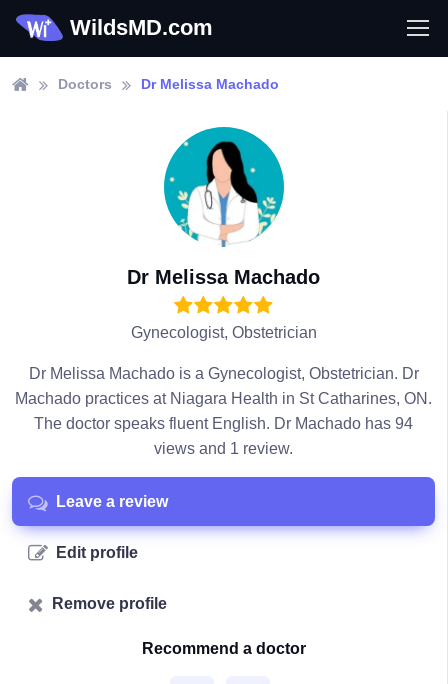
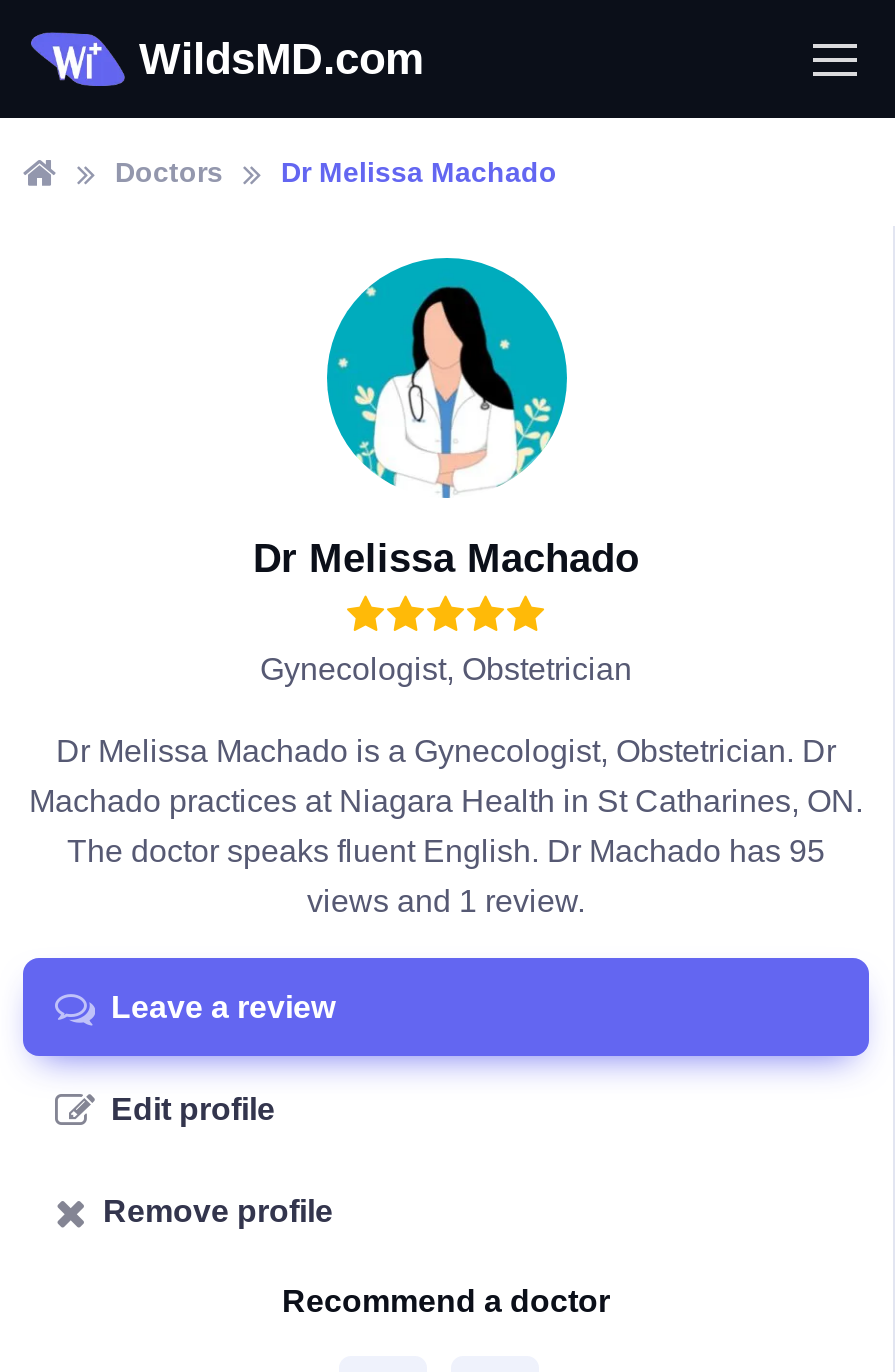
- The doctor speaks fluent English. Dr Machado has 94
+ The doctor speaks fluent English. Dr Machado has 95
